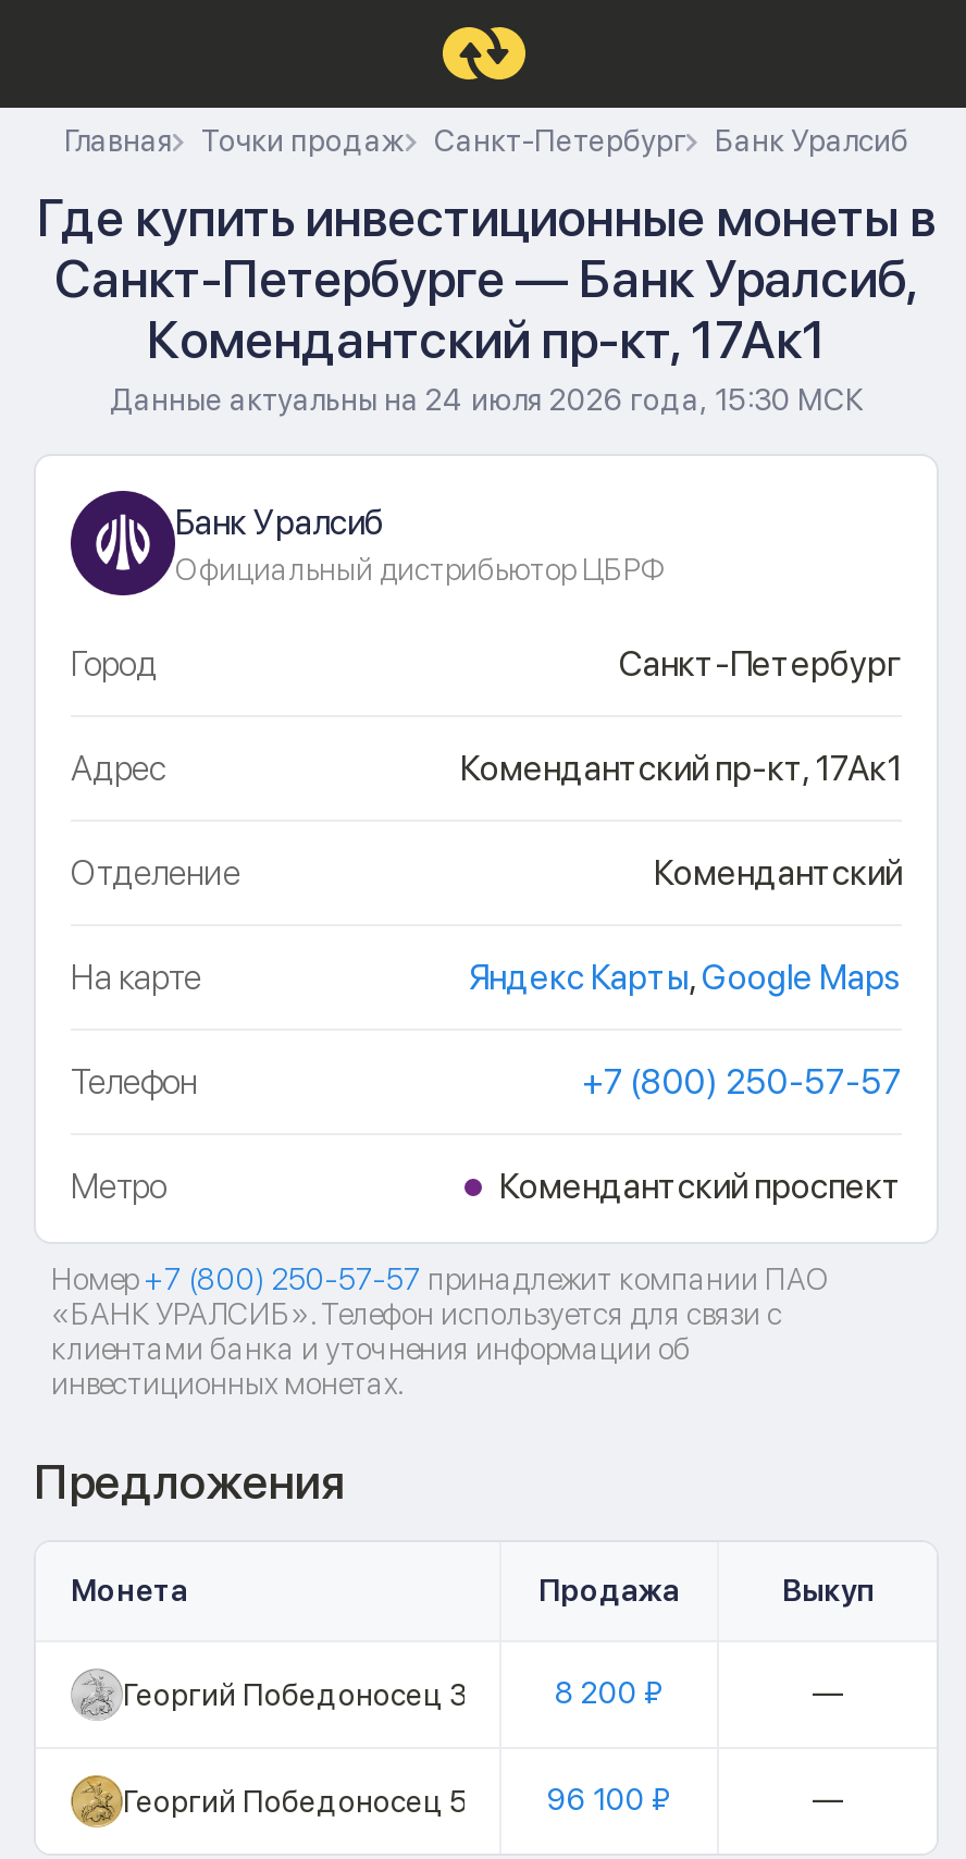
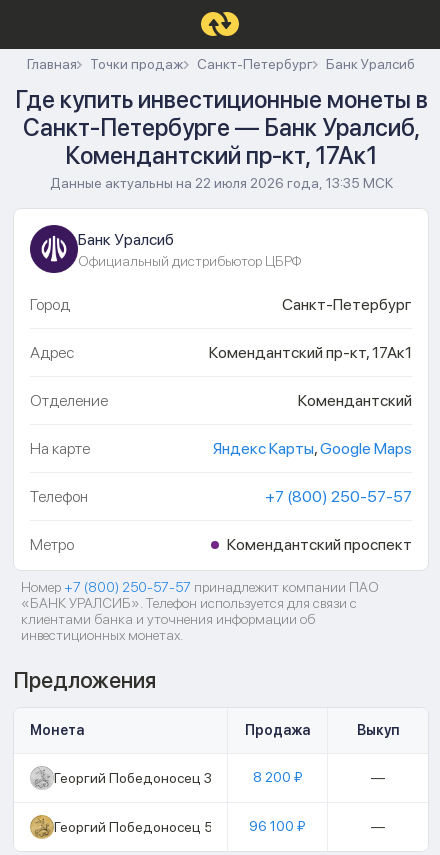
- Данные актуальны на 24 июля 2026 года, 15:30 МСК
+ Данные актуальны на 22 июля 2026 года, 13:35 МСК
